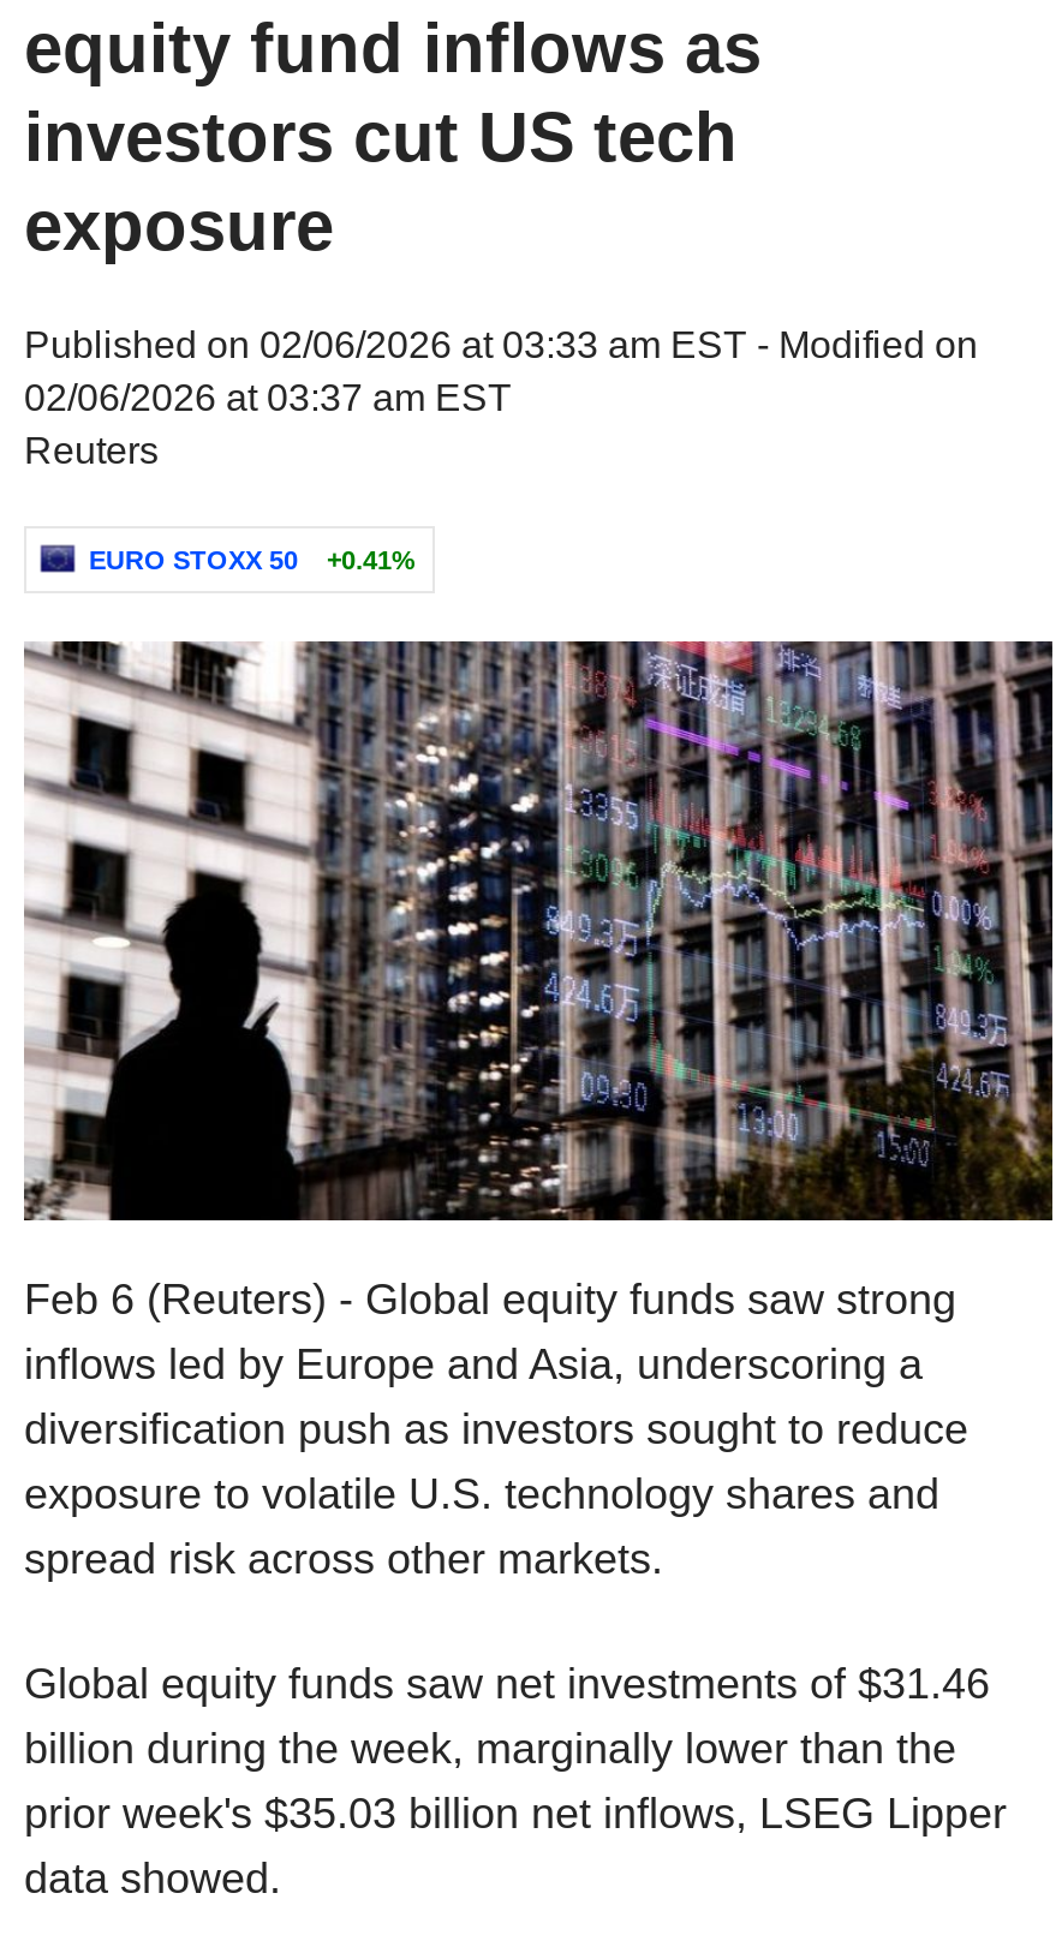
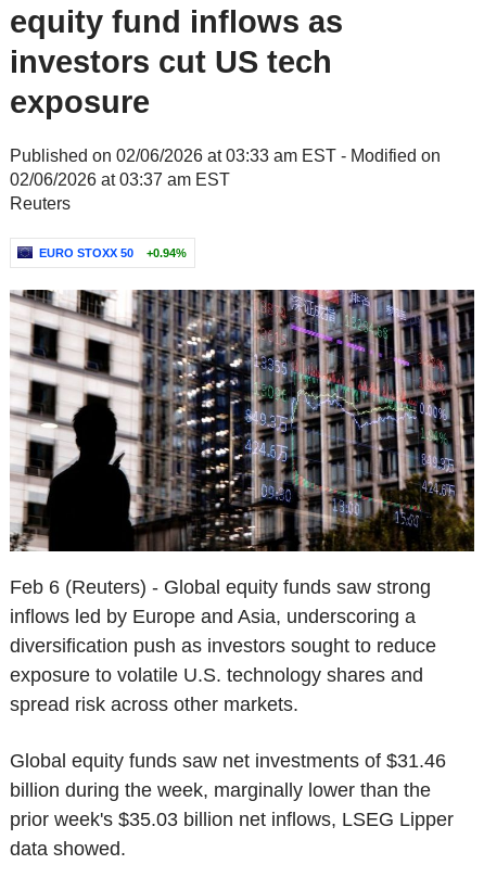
- EURO STOXX 50 +0.41%
+ EURO STOXX 50 +0.94%
